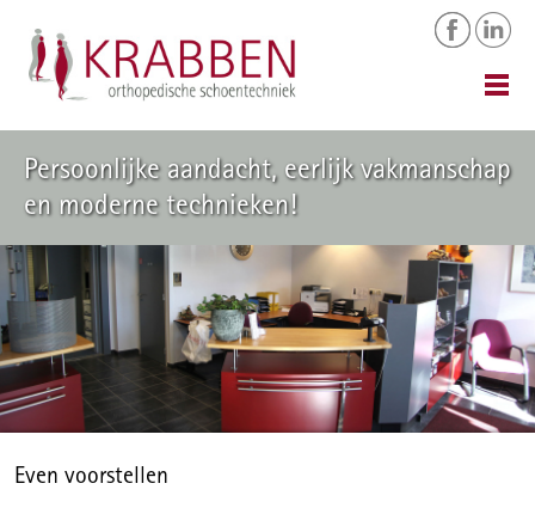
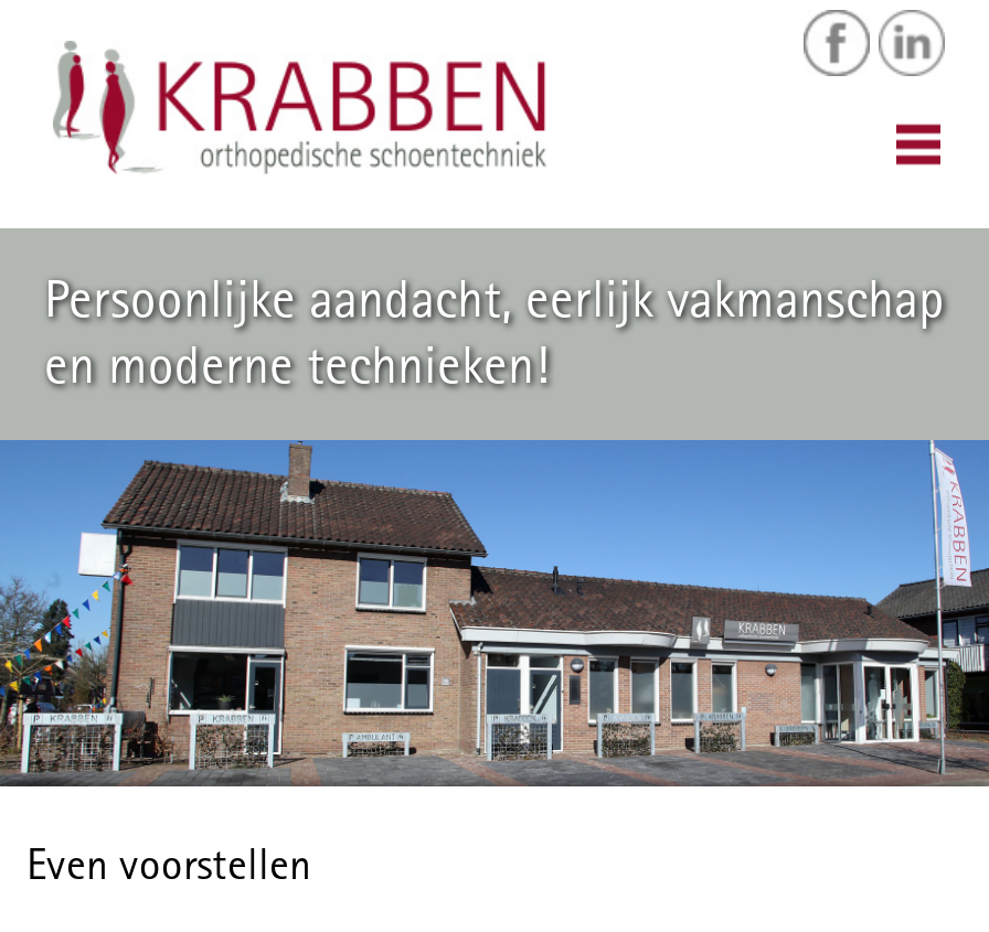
- [image]
+ [image]
